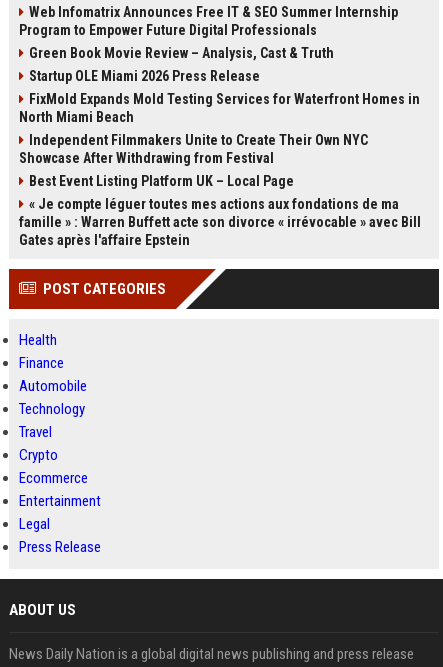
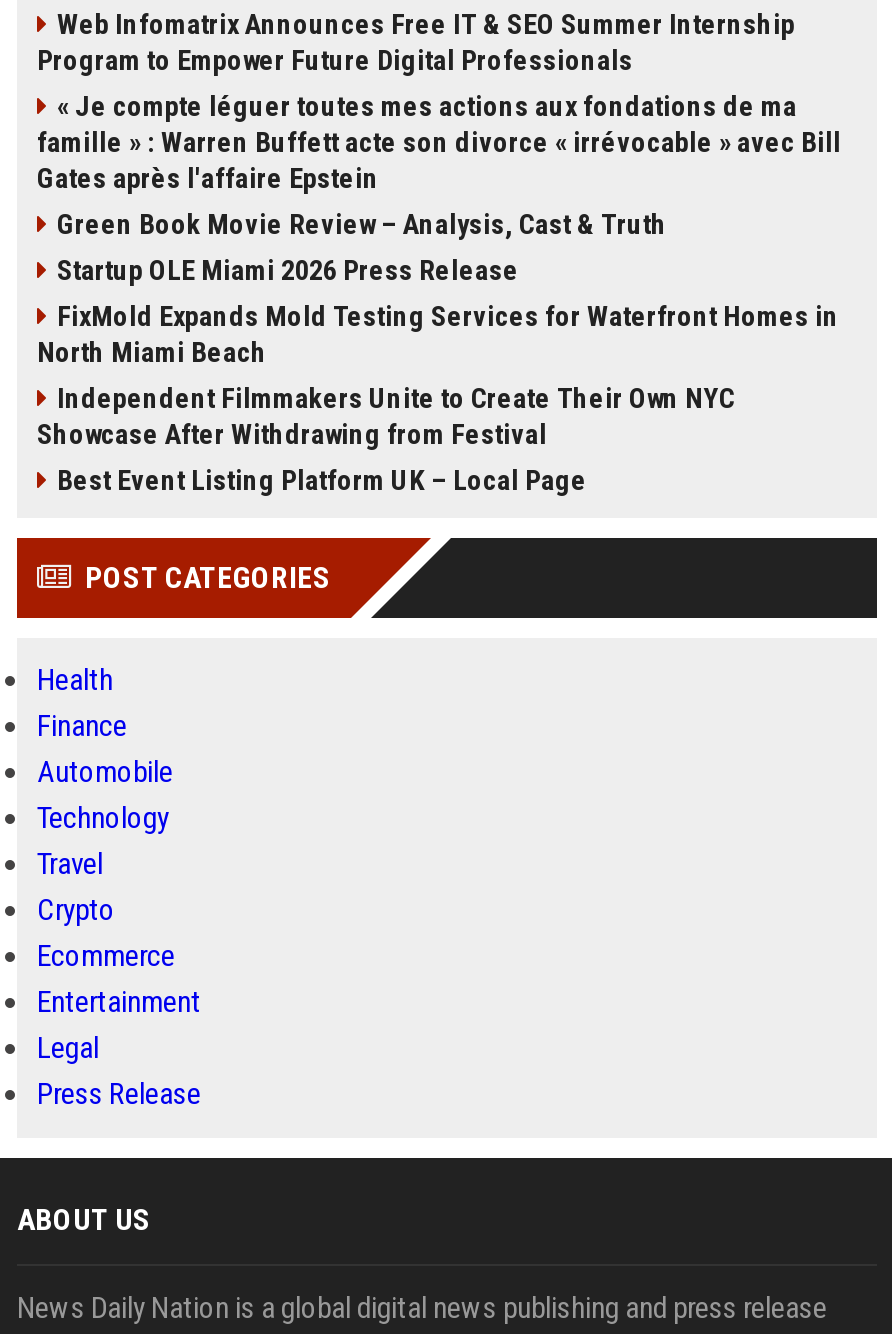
moved down: Green Book Movie Review – Analysis, Cast & Truth | Startup OLE Miami 2026 Press Release | FixMold Expands Mold Testing Services for Waterfront Homes in | North Miami Beach | Independent Filmmakers Unite to Create Their Own NYC | Showcase After Withdrawing from Festival | Best Event Listing Platform UK – Local Page

moved up: « Je compte léguer toutes mes actions aux fondations de ma | famille » : Warren Buffett acte son divorce « irrévocable » avec Bill | Gates après l'affaire Epstein
